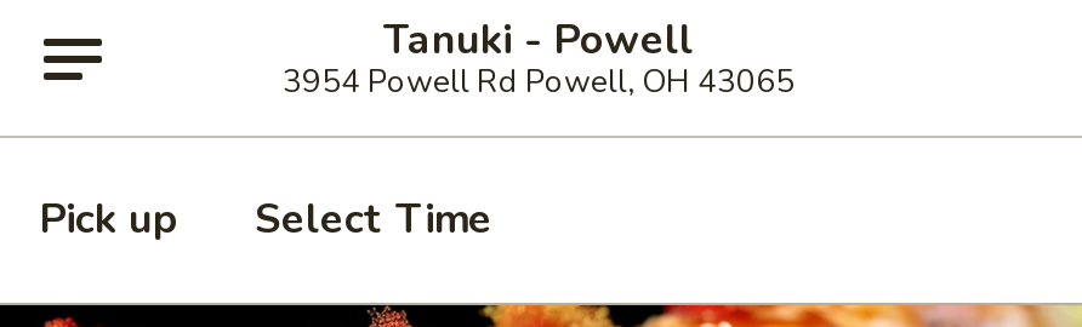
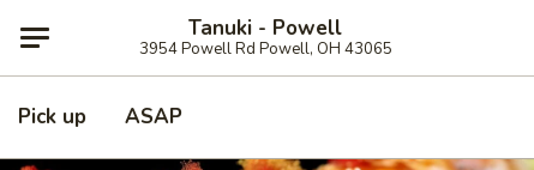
- Select Time
+ ASAP
